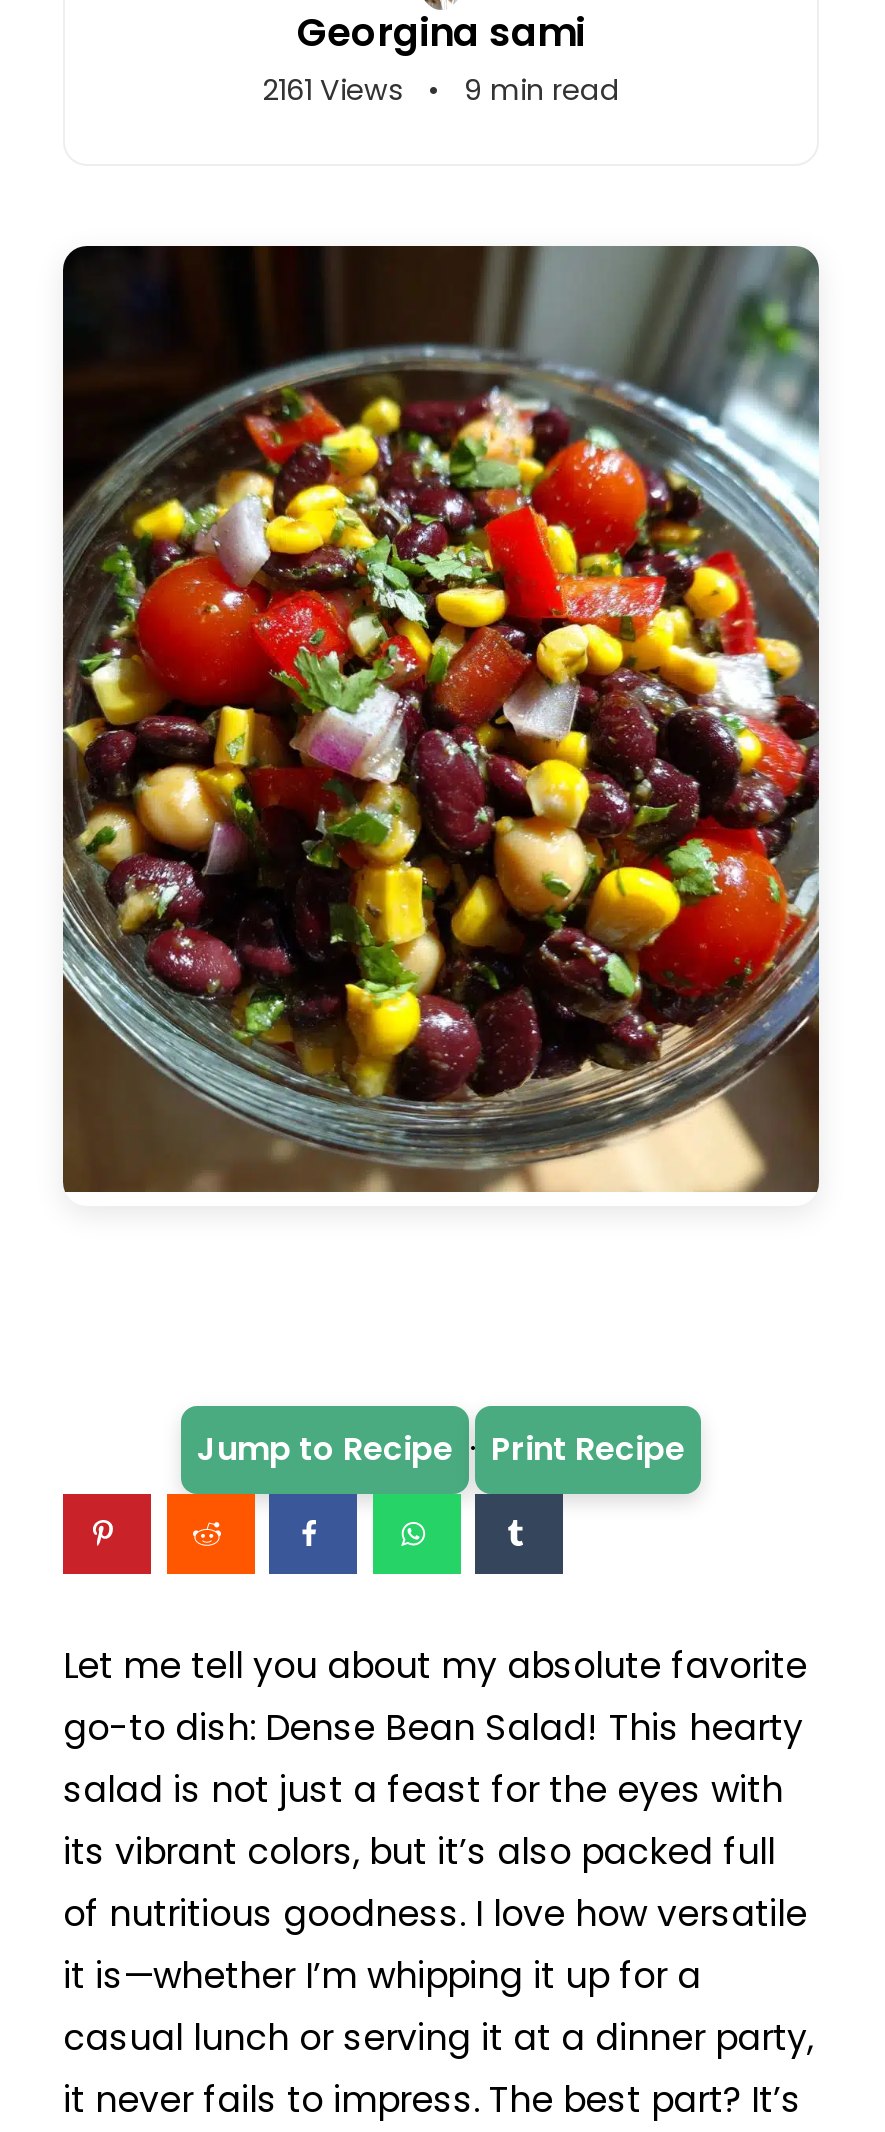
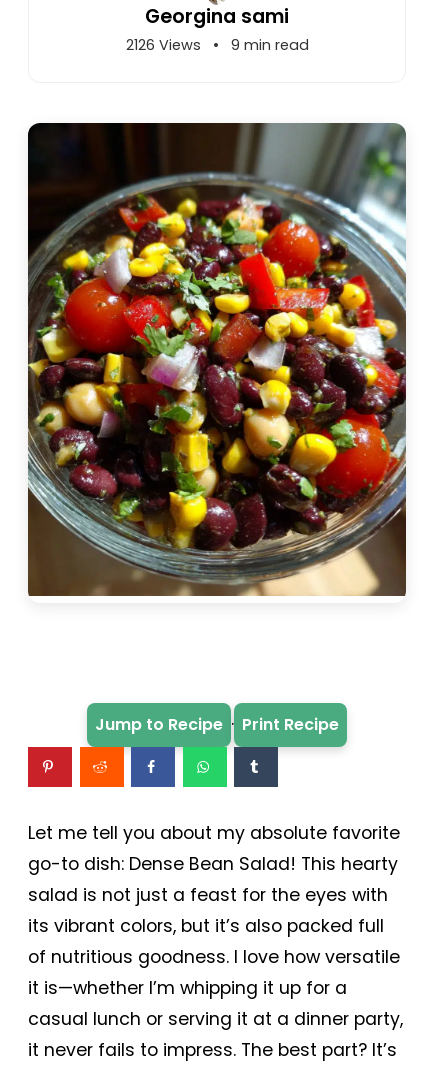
- 2161 Views • 9 min read
+ 2126 Views • 9 min read
